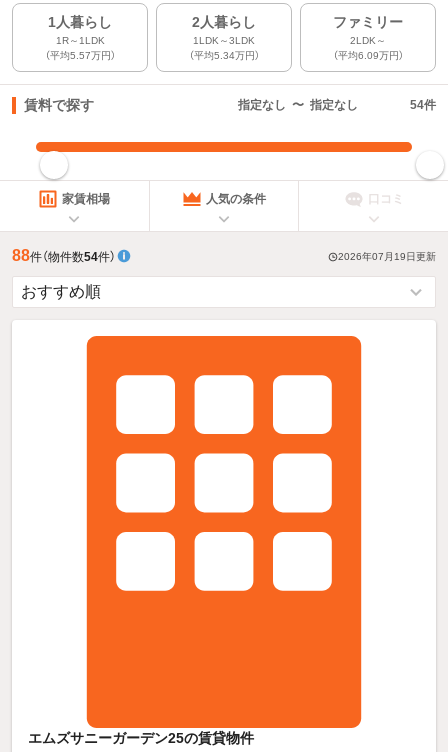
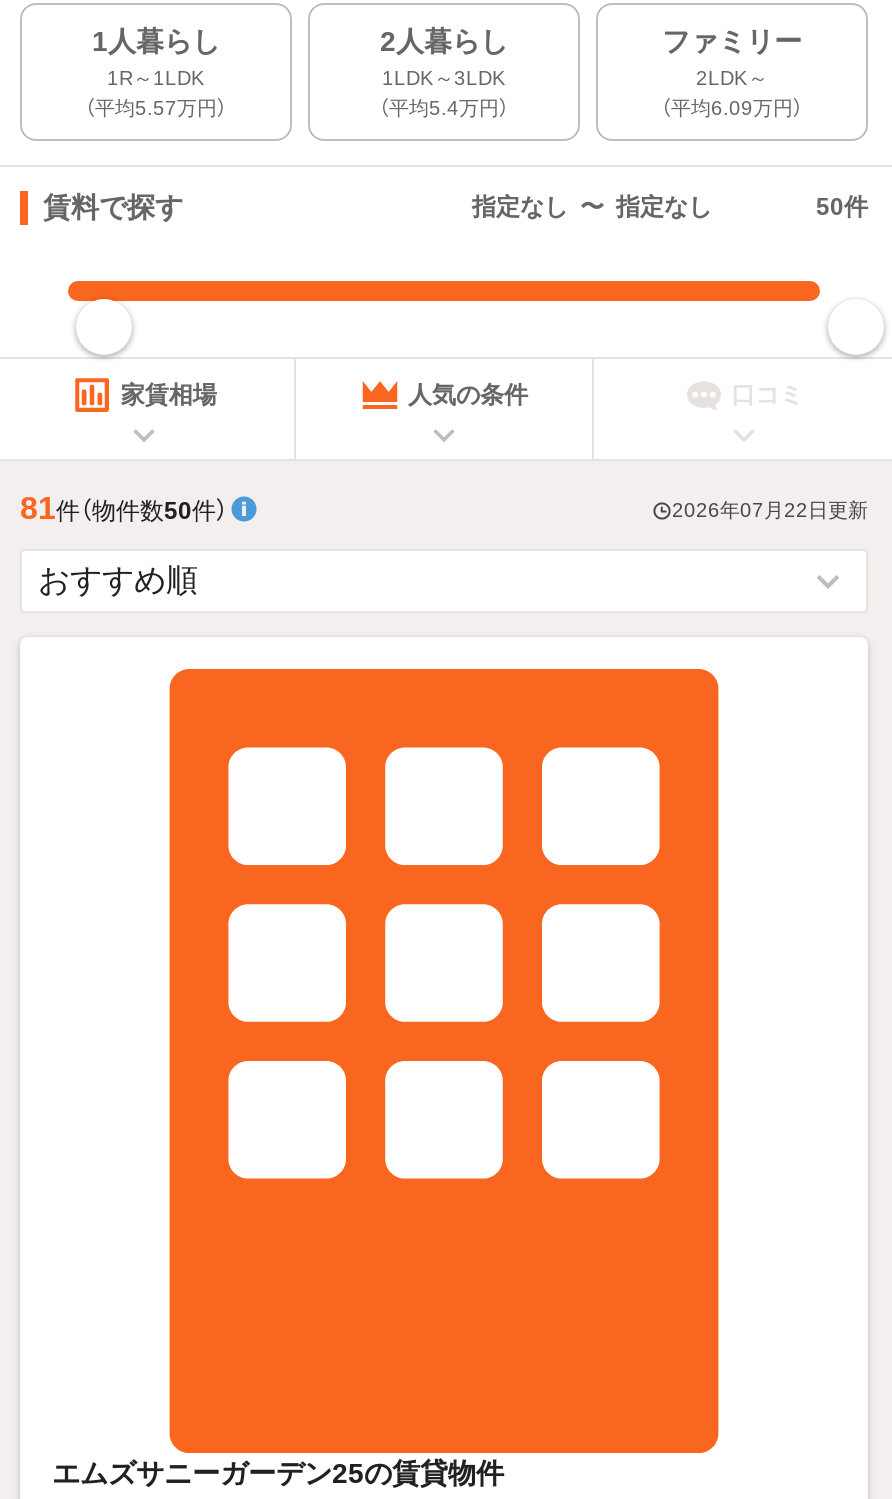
- （平均5.34万円）
+ （平均5.4万円）

- 54件
+ 50件

- 88件（物件数54件）
+ 81件（物件数50件）

- 2026年07月19日更新
+ 2026年07月22日更新
